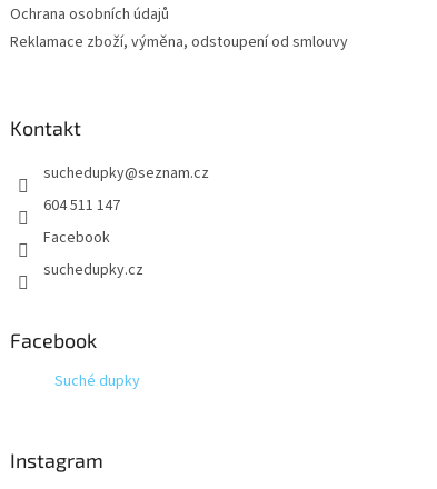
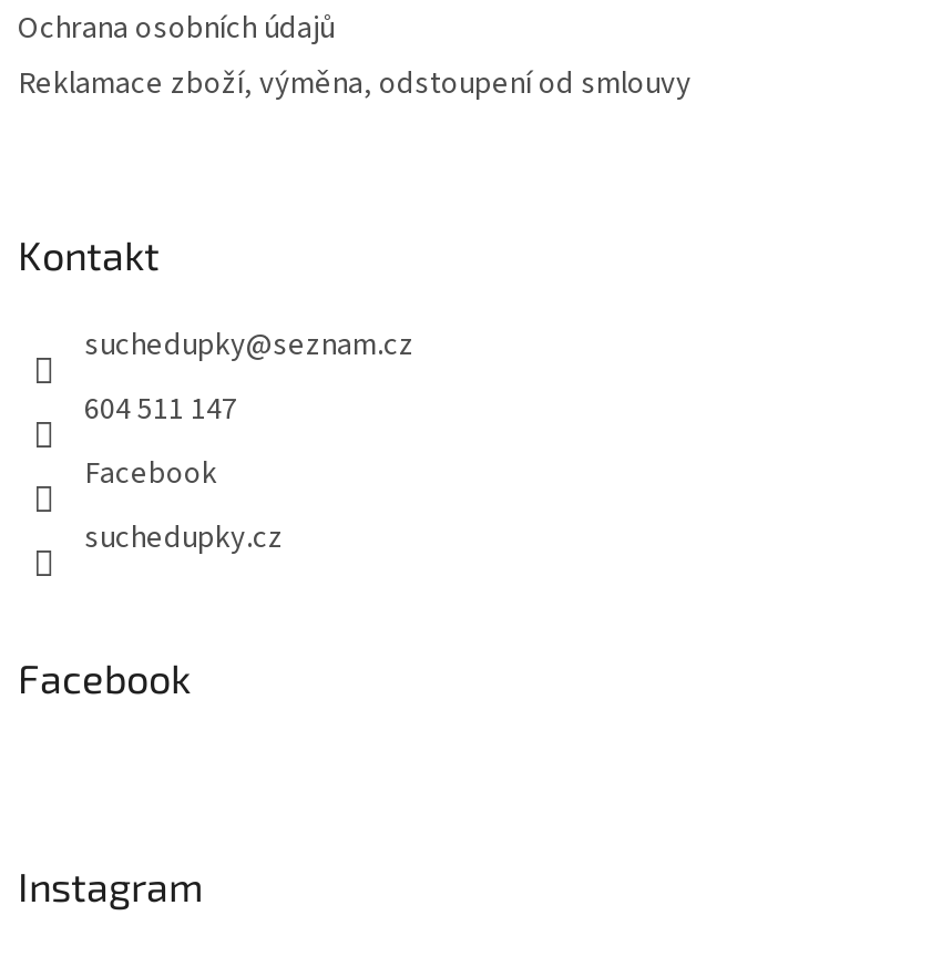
- Suché dupky
